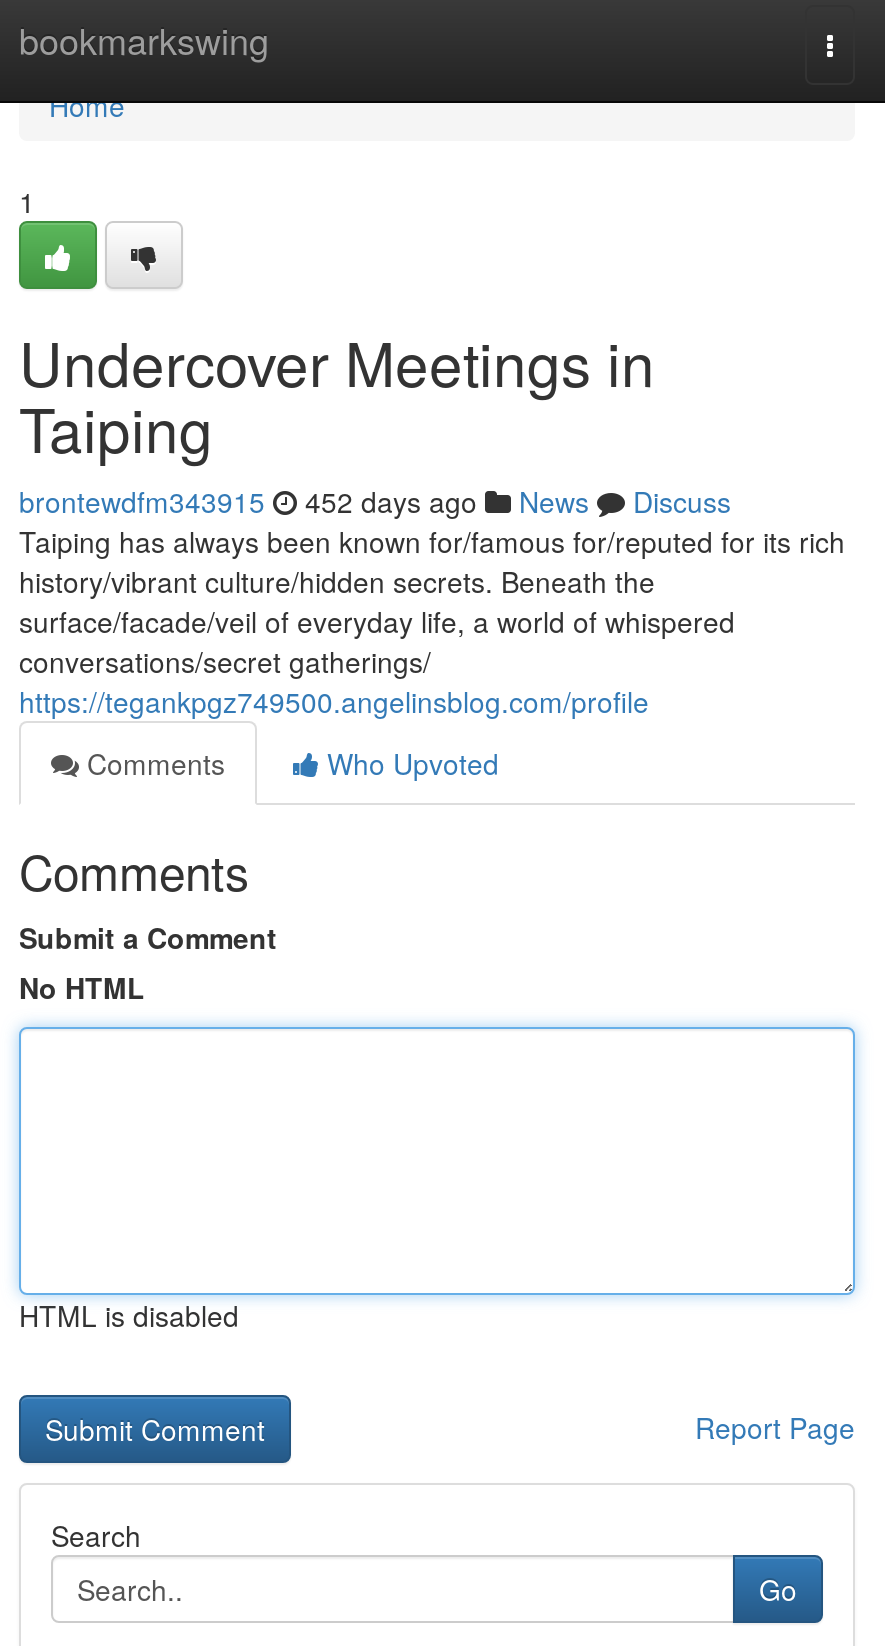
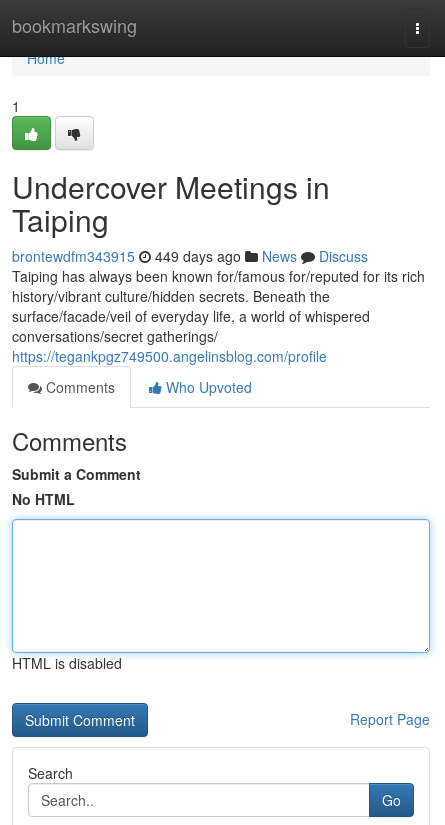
- brontewdfm343915 452 days ago News Discuss
+ brontewdfm343915 449 days ago News Discuss
